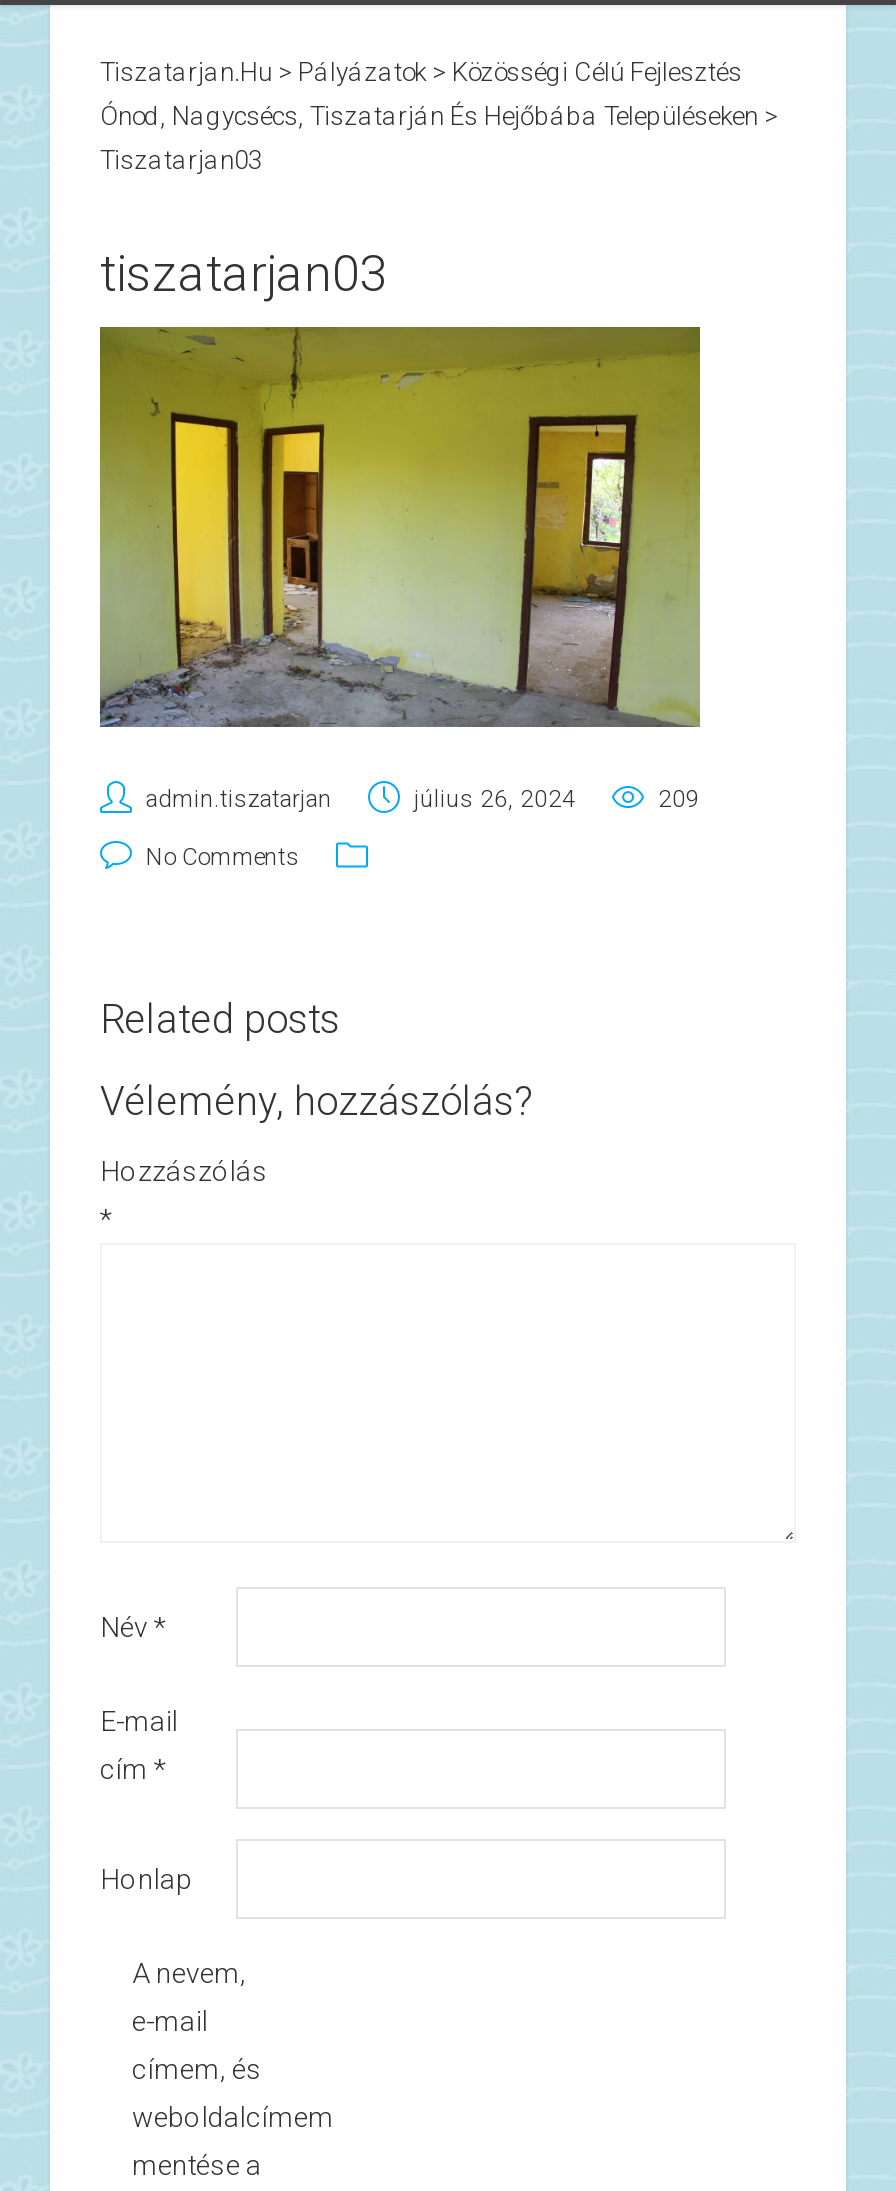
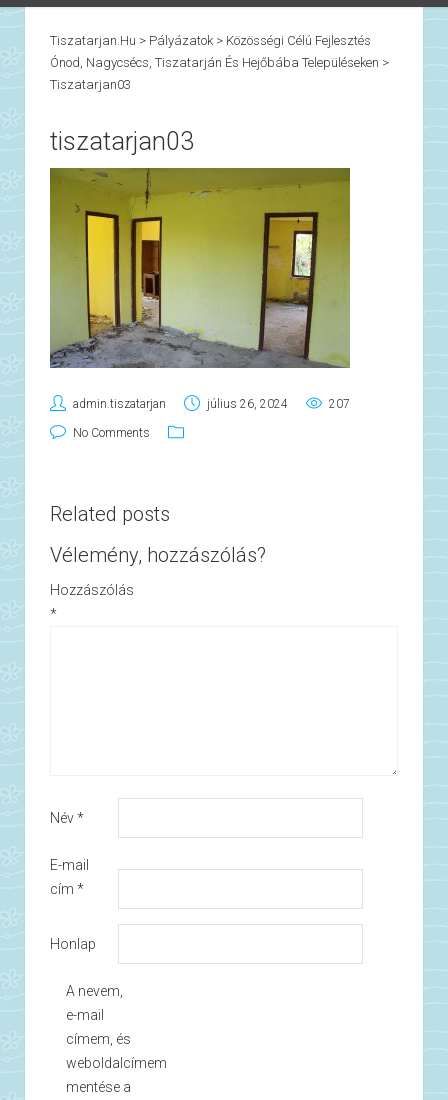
- 209
+ 207
